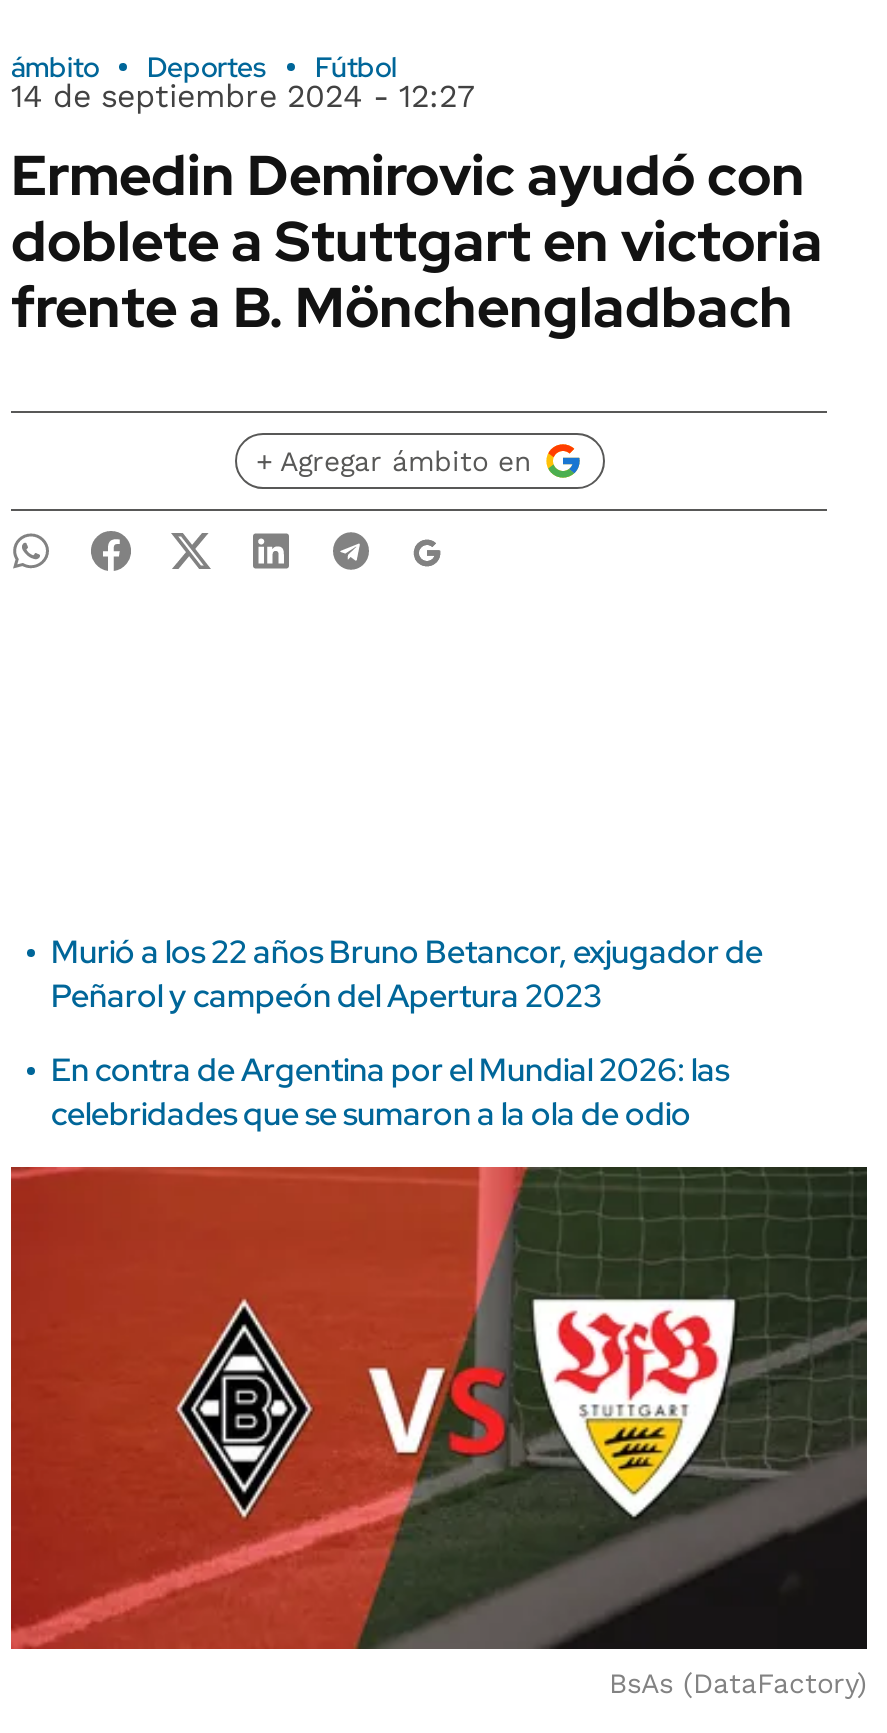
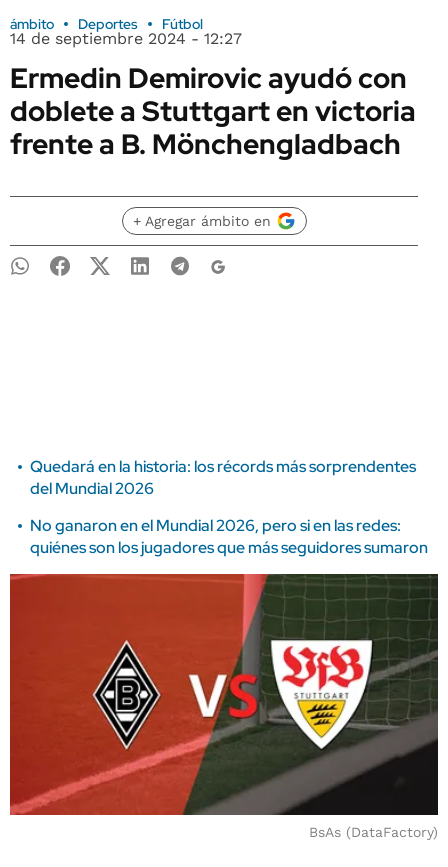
- Murió a los 22 años Bruno Betancor, exjugador de
- Peñarol y campeón del Apertura 2023
+ Quedará en la historia: los récords más sorprendentes
+ del Mundial 2026

- En contra de Argentina por el Mundial 2026: las
- celebridades que se sumaron a la ola de odio
+ No ganaron en el Mundial 2026, pero si en las redes:
+ quiénes son los jugadores que más seguidores sumaron
